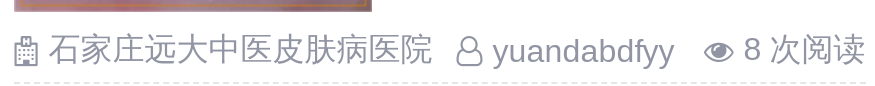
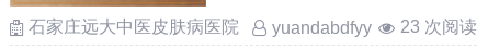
- 8 次阅读
+ 23 次阅读
